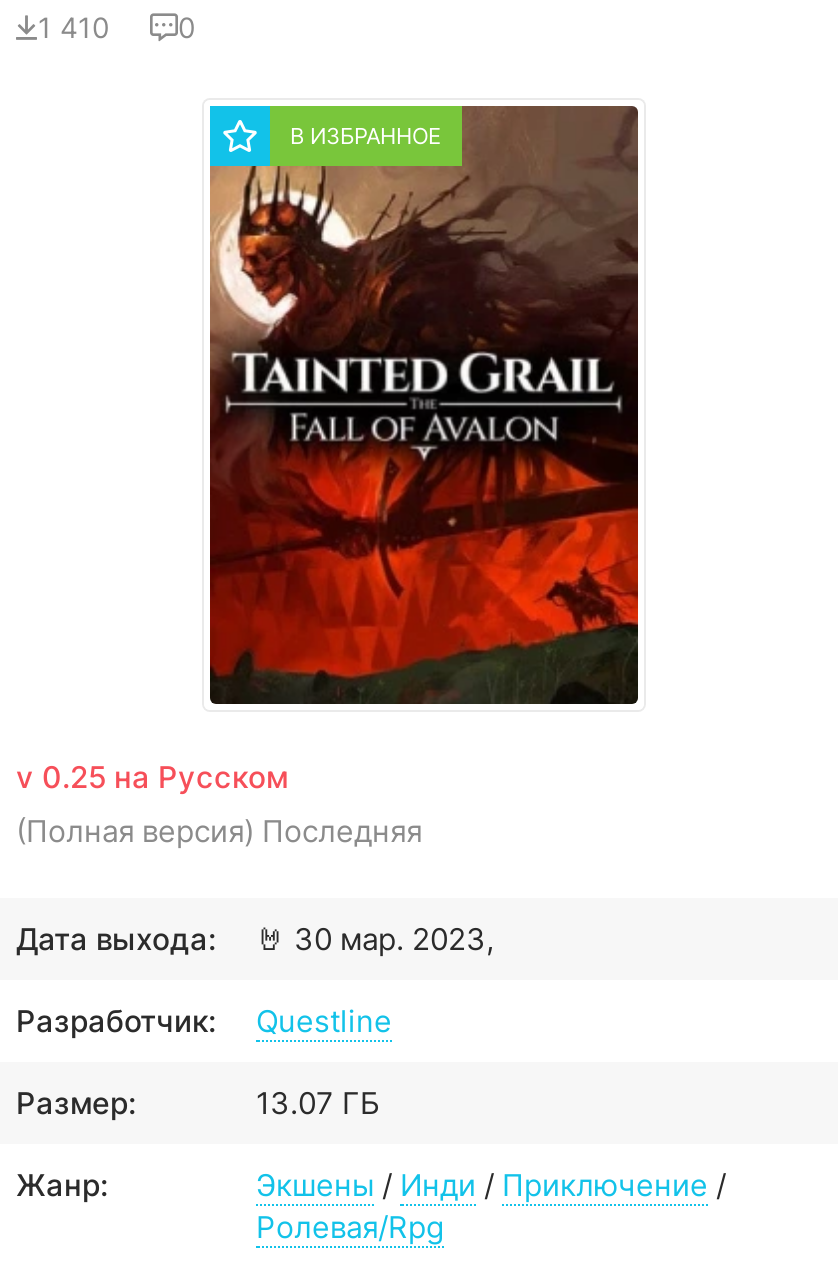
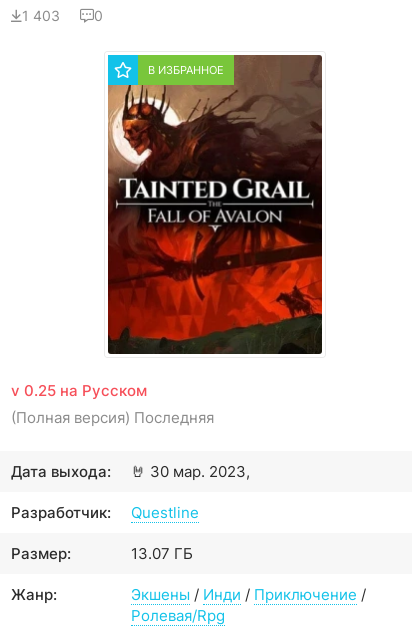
- 1 410
+ 1 403
